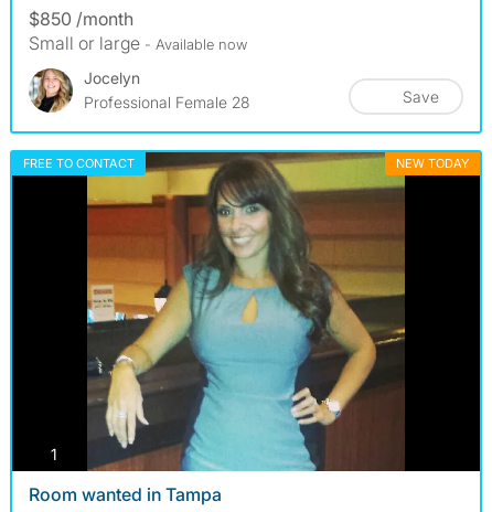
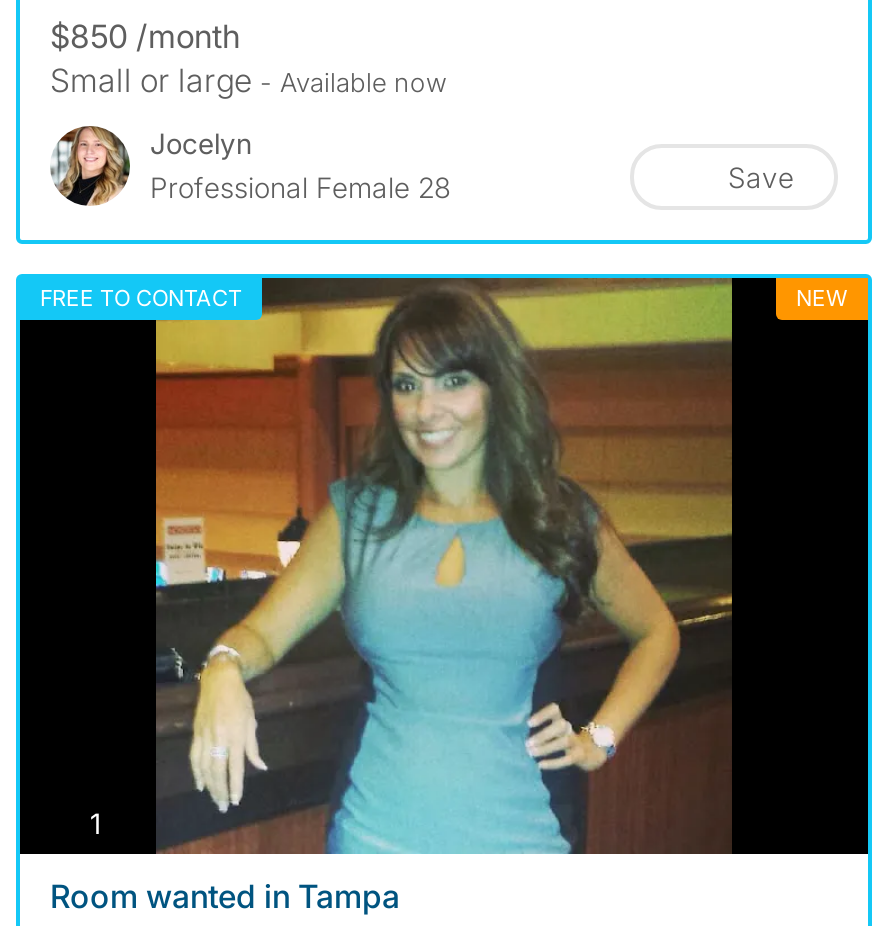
- NEW TODAY
+ NEW
